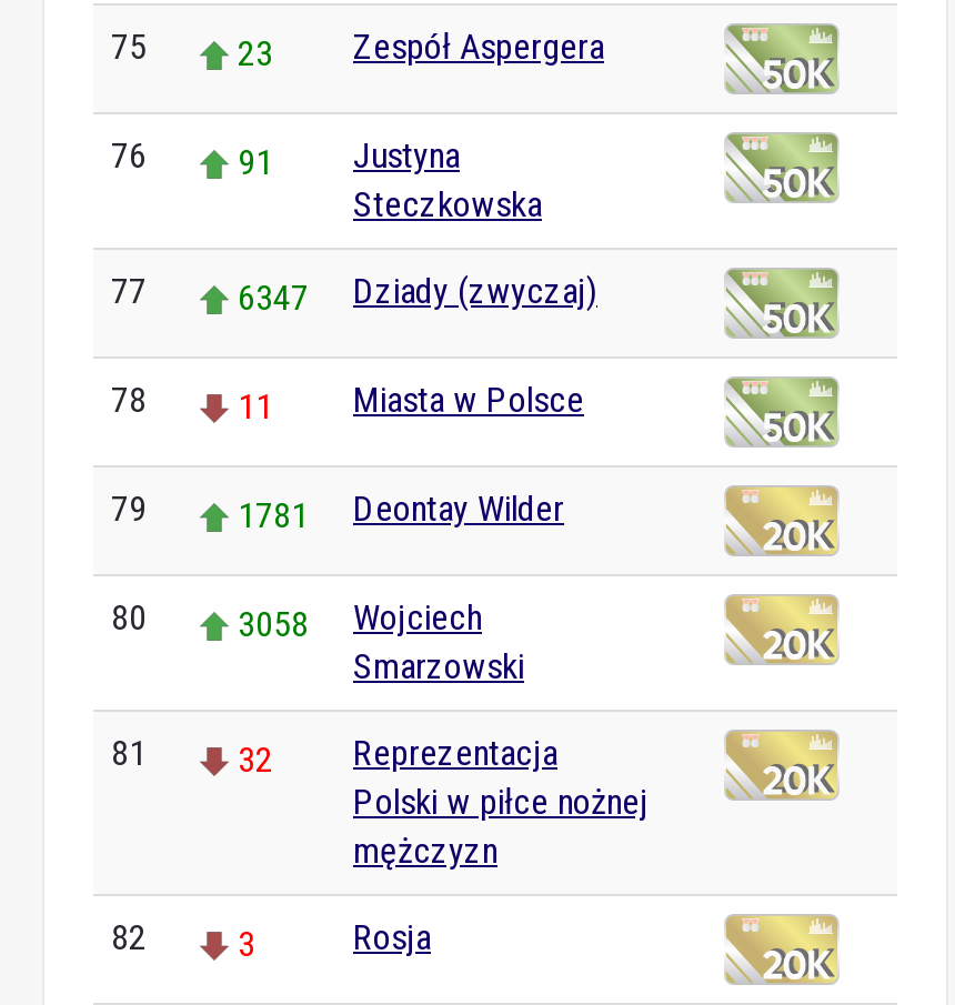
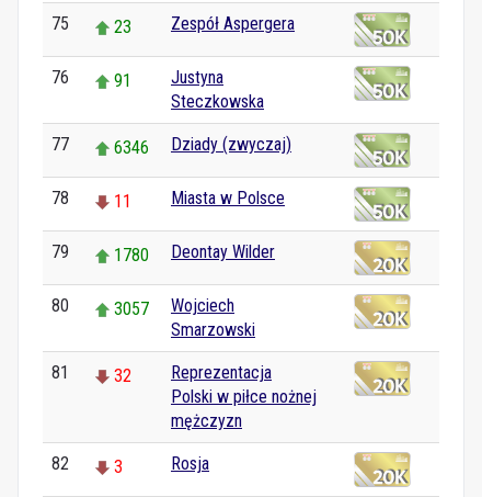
- 77 6347 Dziady (zwyczaj)
+ 77 6346 Dziady (zwyczaj)

- 79 1781 Deontay Wilder
+ 79 1780 Deontay Wilder

- 80 3058 Wojciech
+ 80 3057 Wojciech
